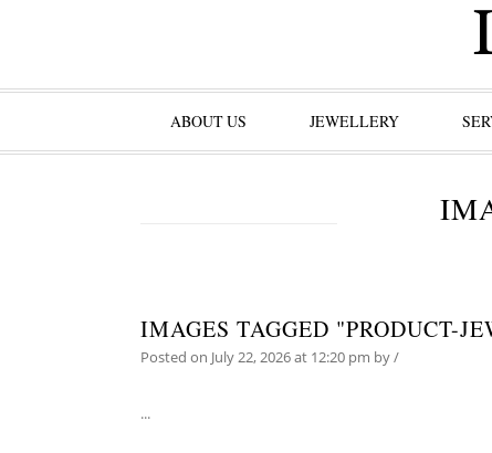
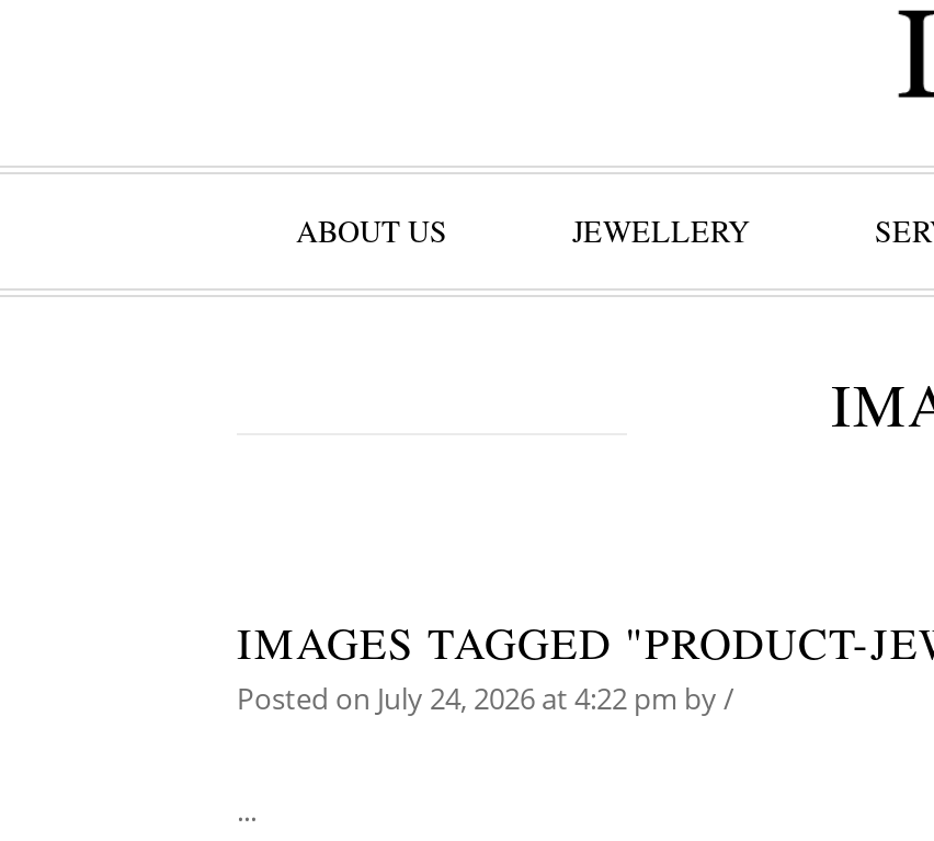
- Posted on July 22, 2026 at 12:20 pm by /
+ Posted on July 24, 2026 at 4:22 pm by /
